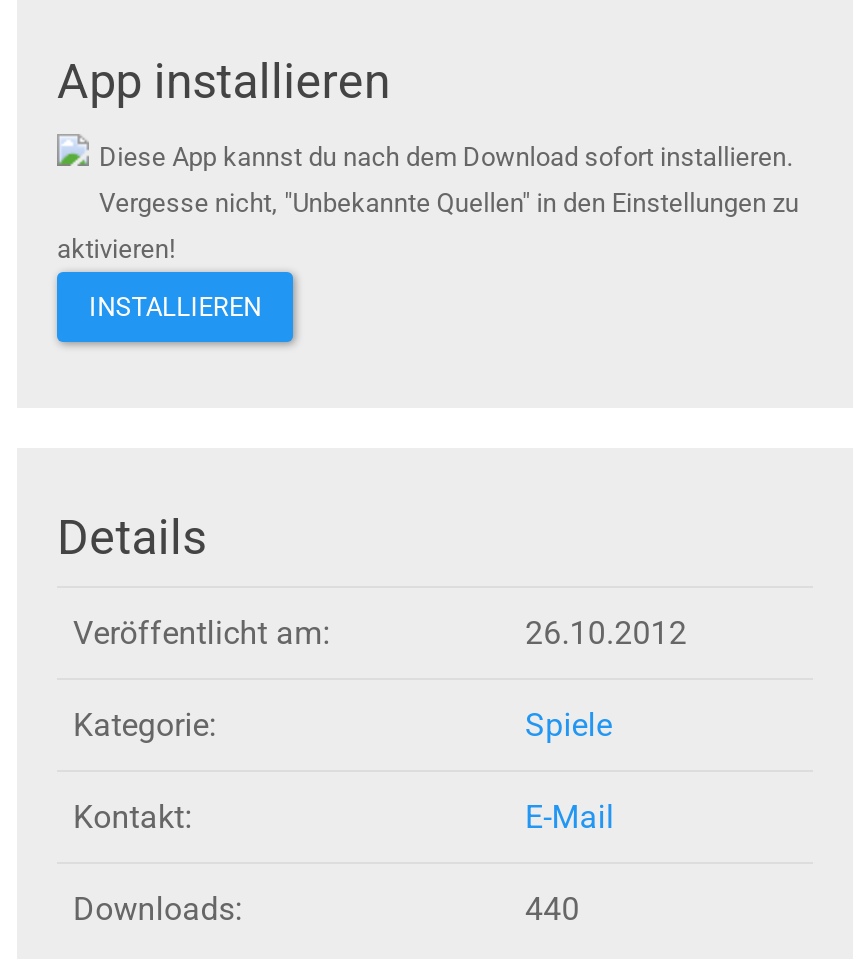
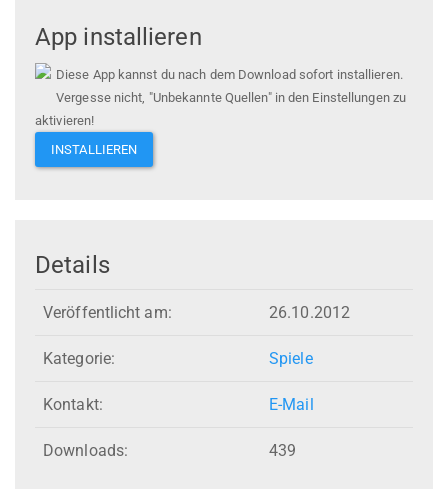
- 440
+ 439
